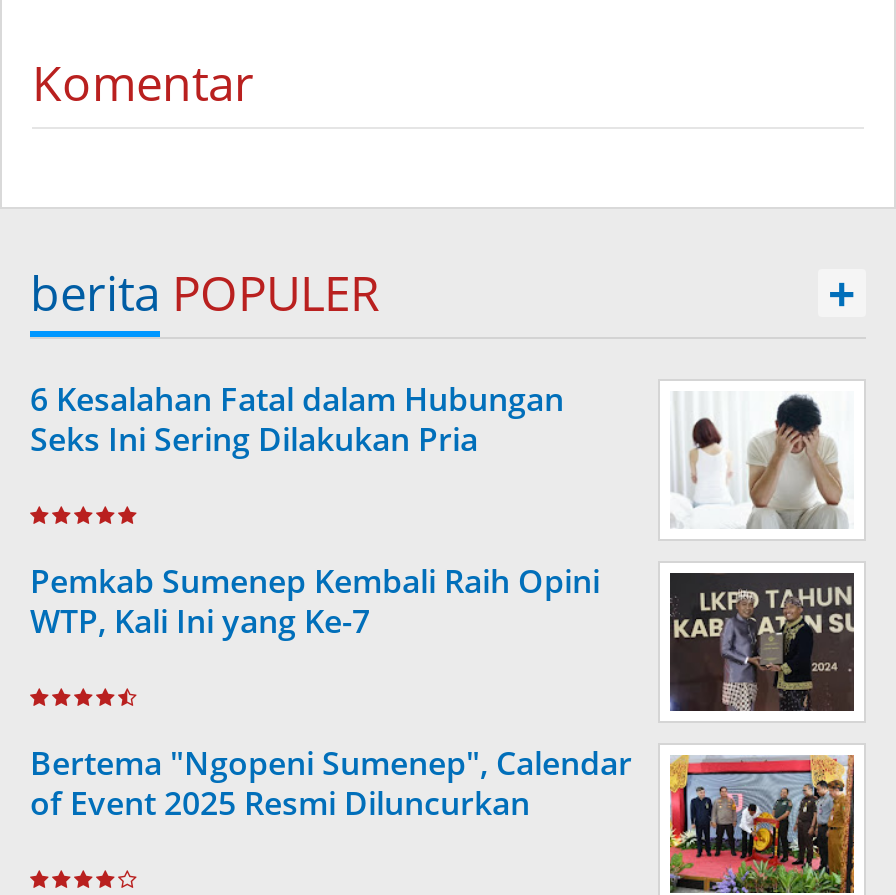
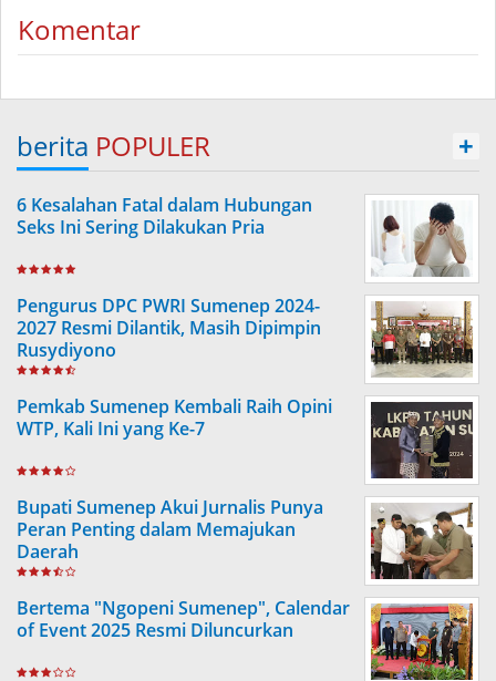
+ Pengurus DPC PWRI Sumenep 2024-
+ 2027 Resmi Dilantik, Masih Dipimpin
+ Rusydiyono

+ [image]

+ Bupati Sumenep Akui Jurnalis Punya
+ Peran Penting dalam Memajukan
+ Daerah

+ [image]
